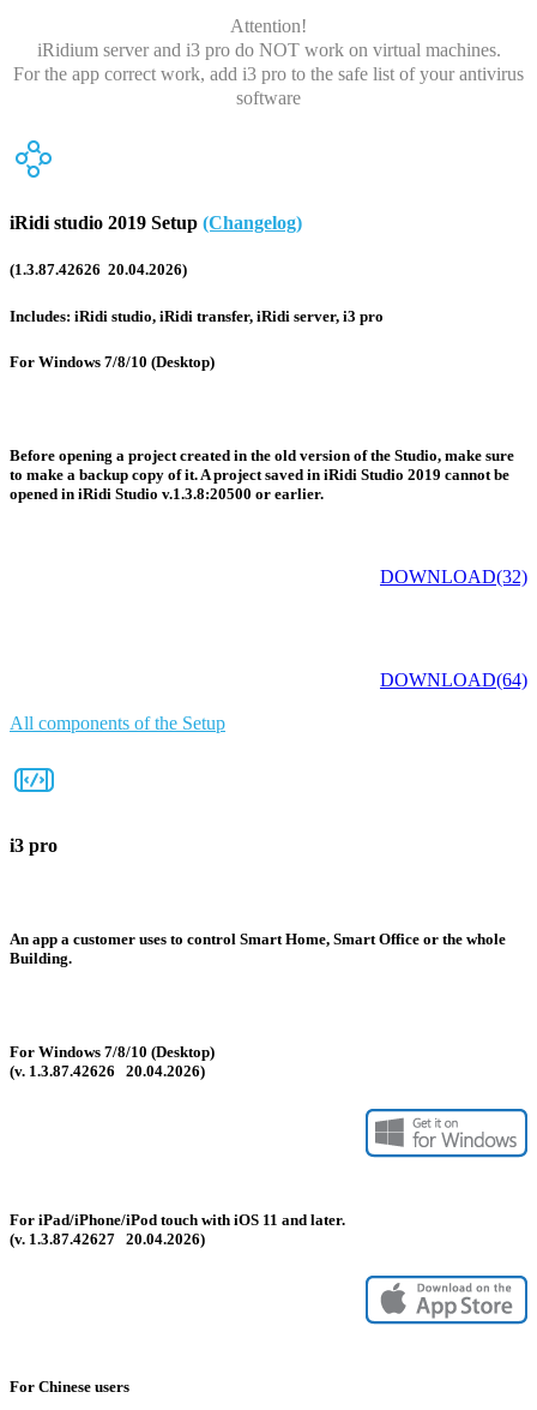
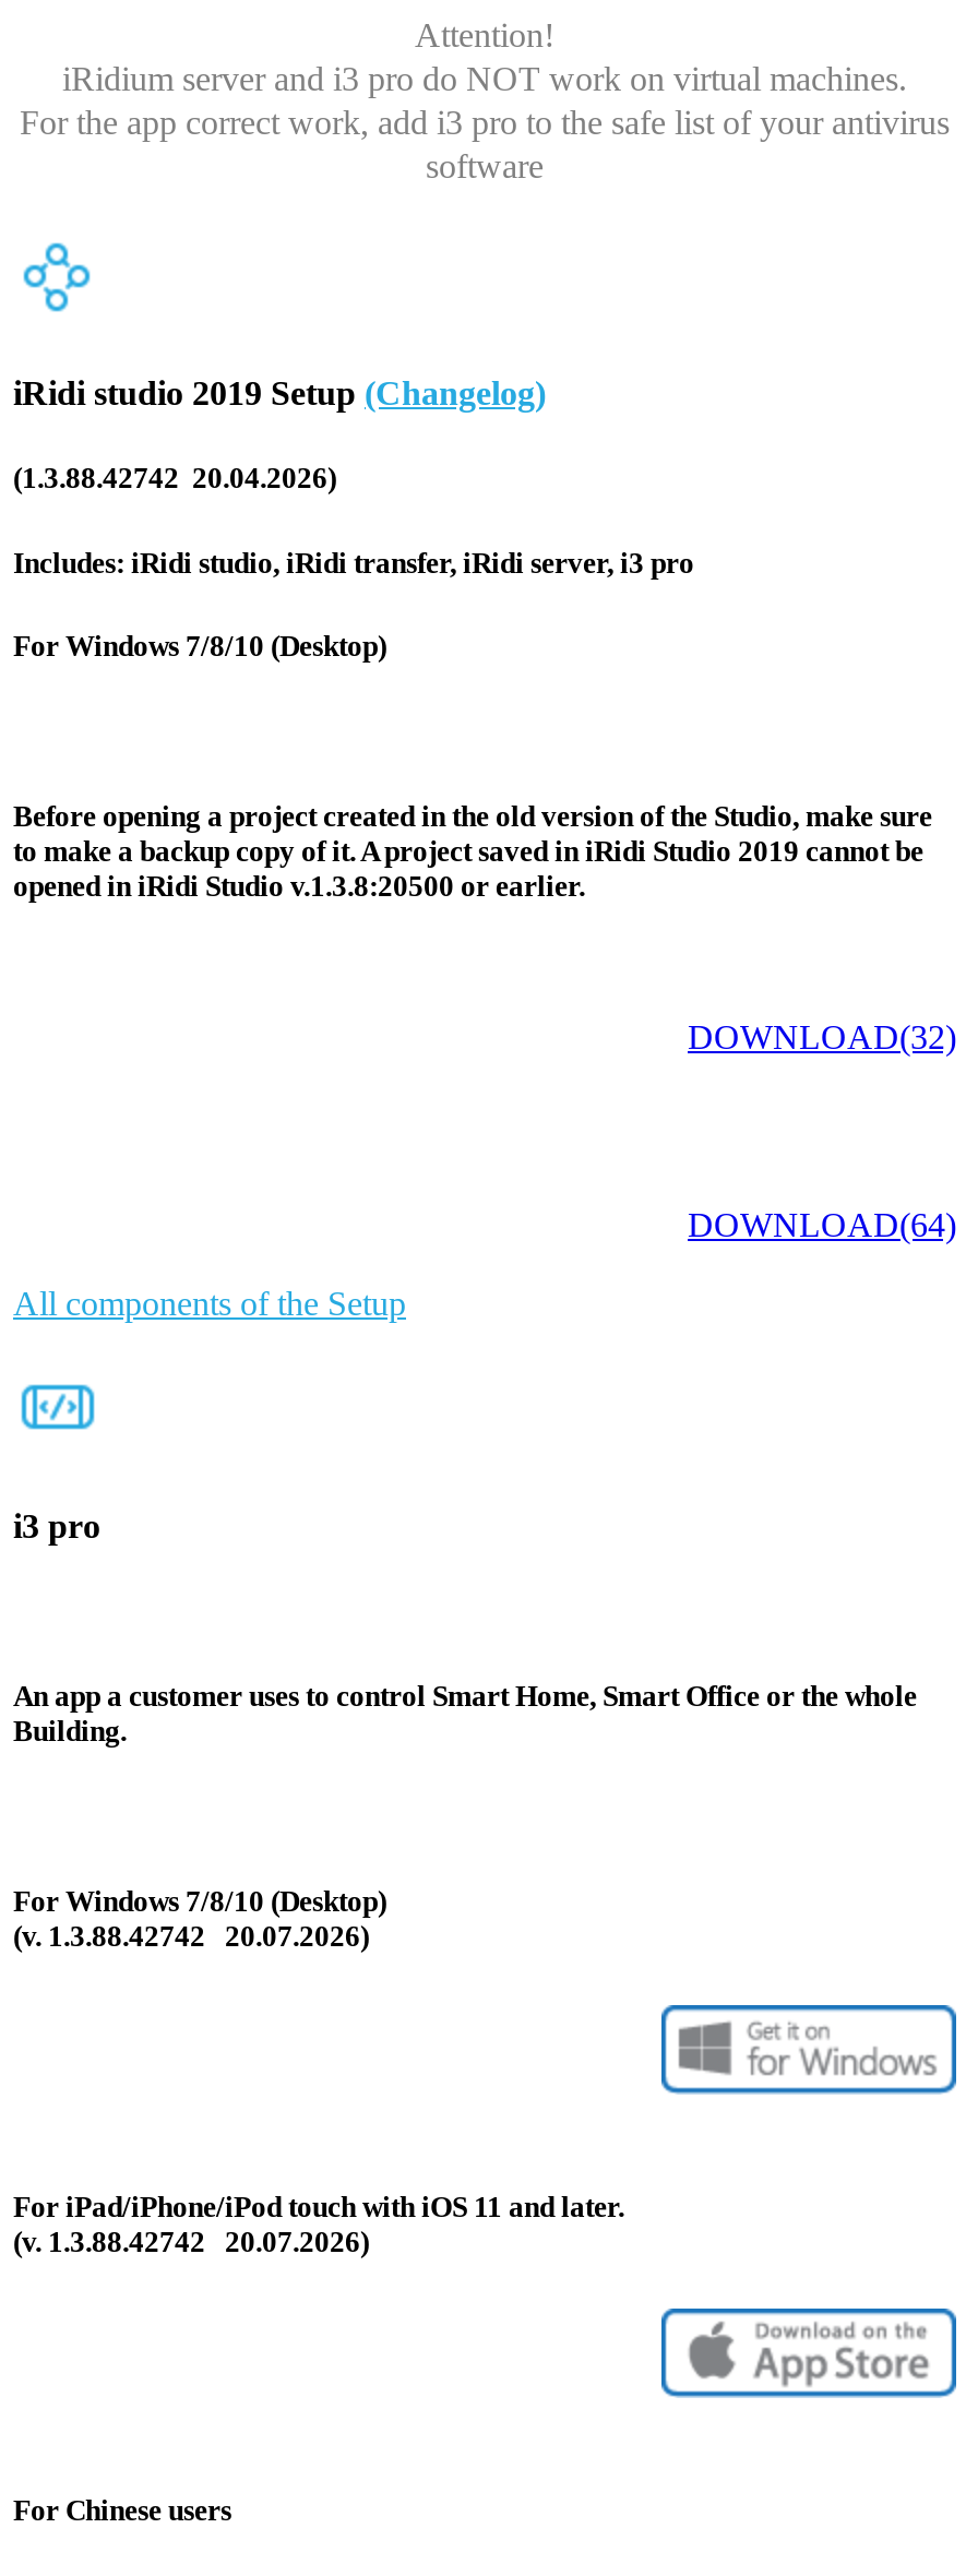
- (1.3.87.42626 20.04.2026)
+ (1.3.88.42742 20.04.2026)

- (v. 1.3.87.42626 20.04.2026)
+ (v. 1.3.88.42742 20.07.2026)

- (v. 1.3.87.42627 20.04.2026)
+ (v. 1.3.88.42742 20.07.2026)
